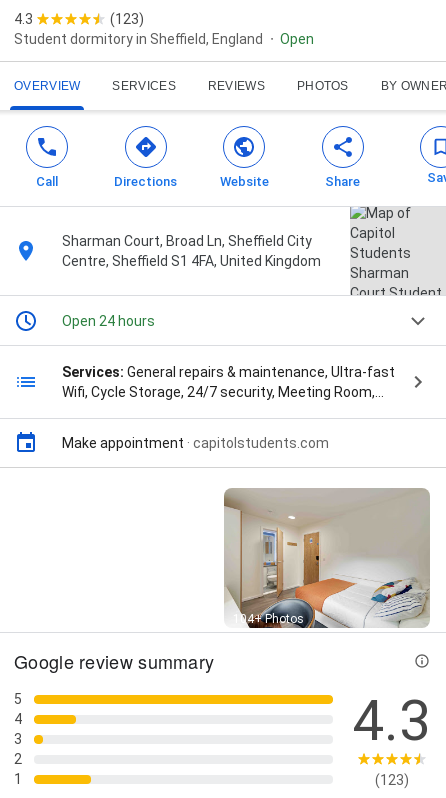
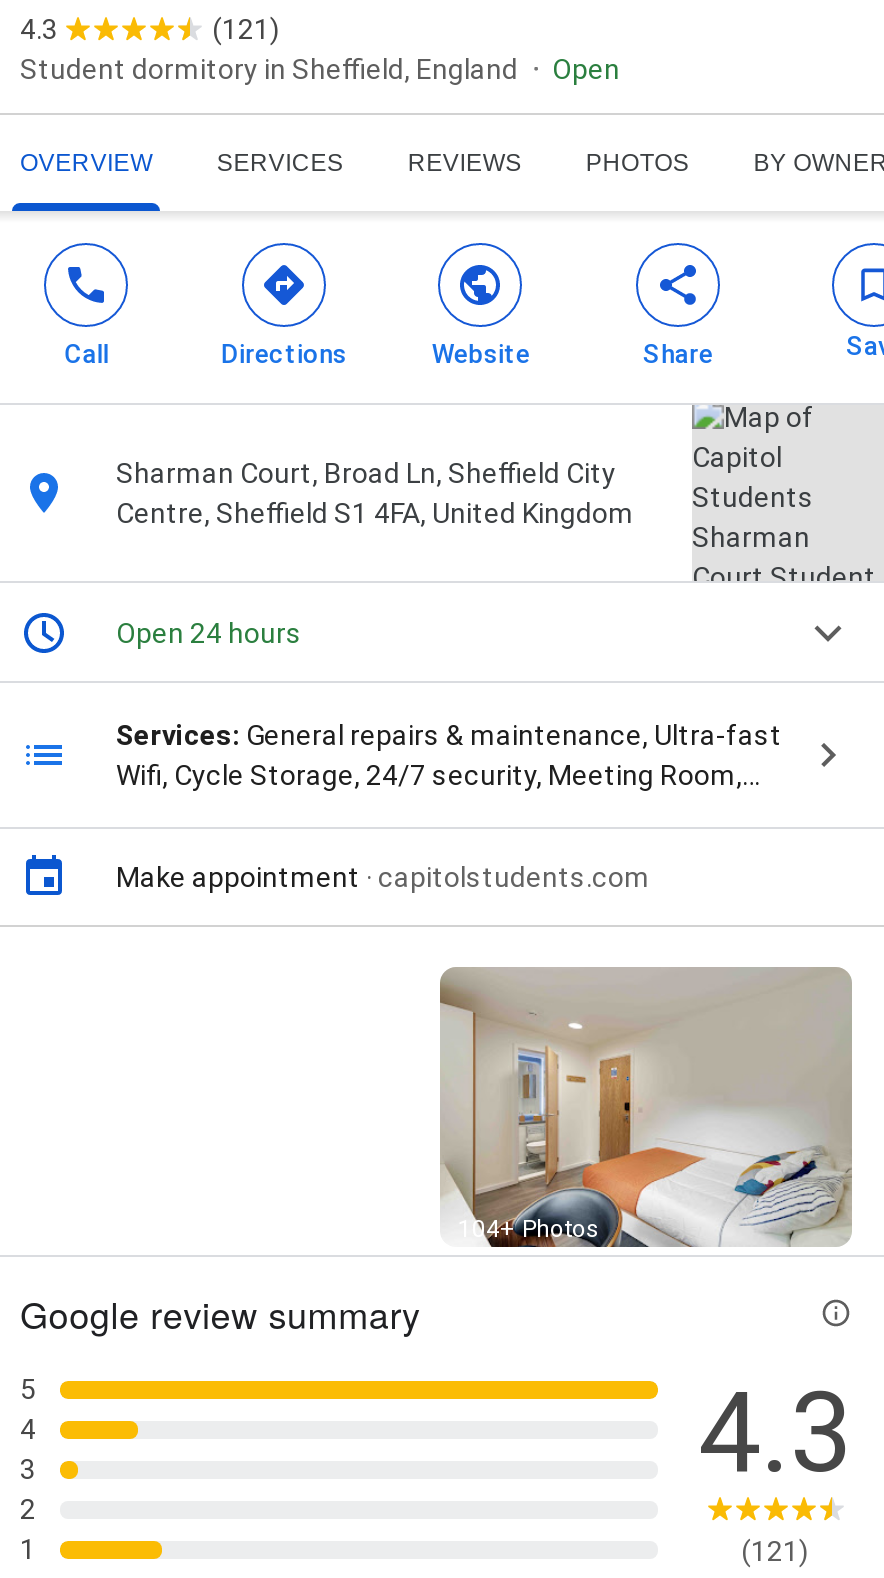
- (123)
+ (121)

- (123)
+ (121)
